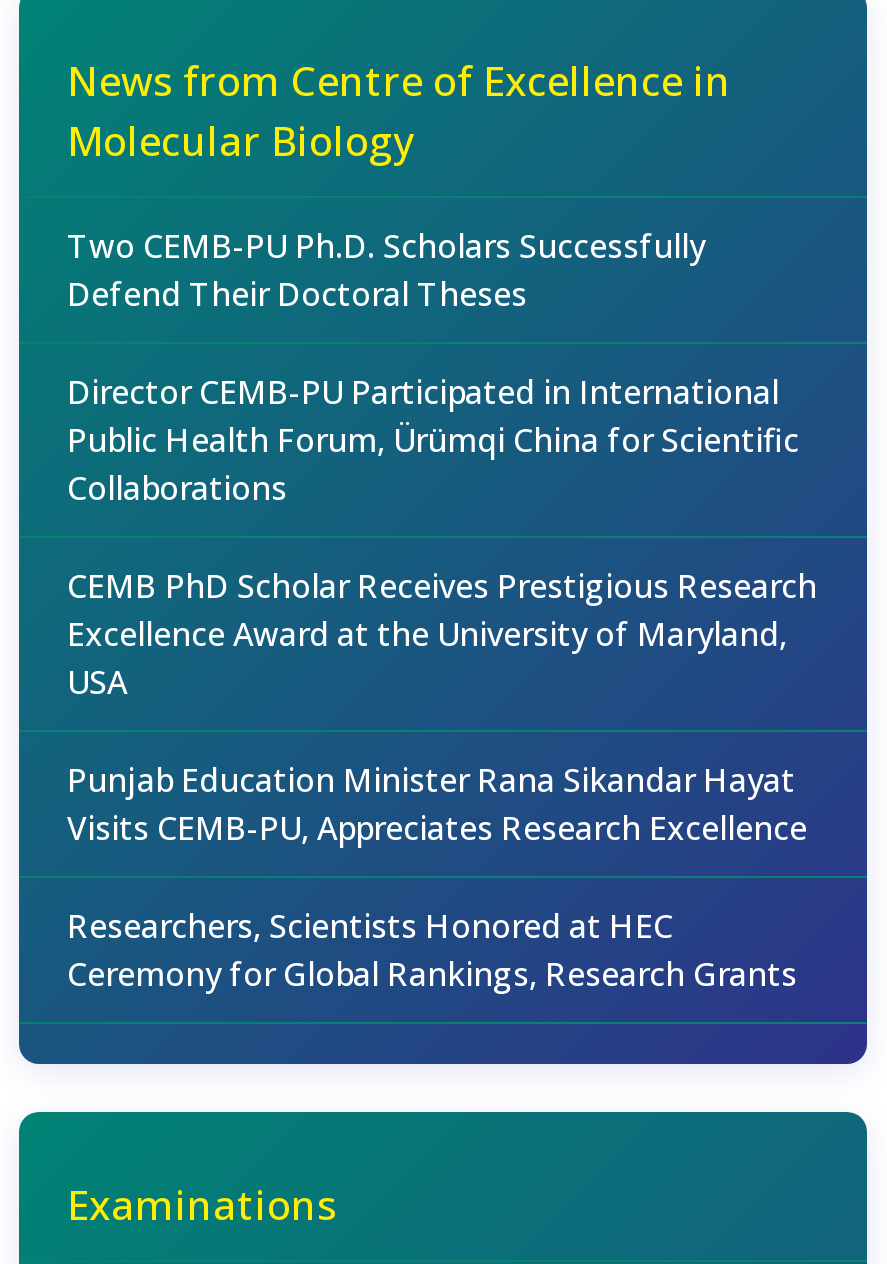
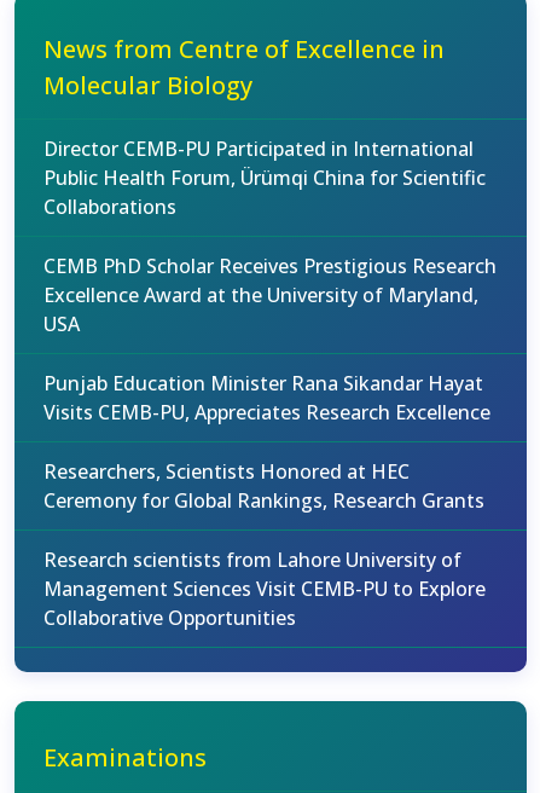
- Two CEMB-PU Ph.D. Scholars Successfully
- Defend Their Doctoral Theses

moved up: Director CEMB-PU Participated in International | Public Health Forum, Ürümqi China for Scientific | Collaborations | ... | Researchers, Scientists Honored at HEC | Ceremony for Global Rankings, Research Grants

+ Research scientists from Lahore University of
+ Management Sciences Visit CEMB-PU to Explore
+ Collaborative Opportunities
